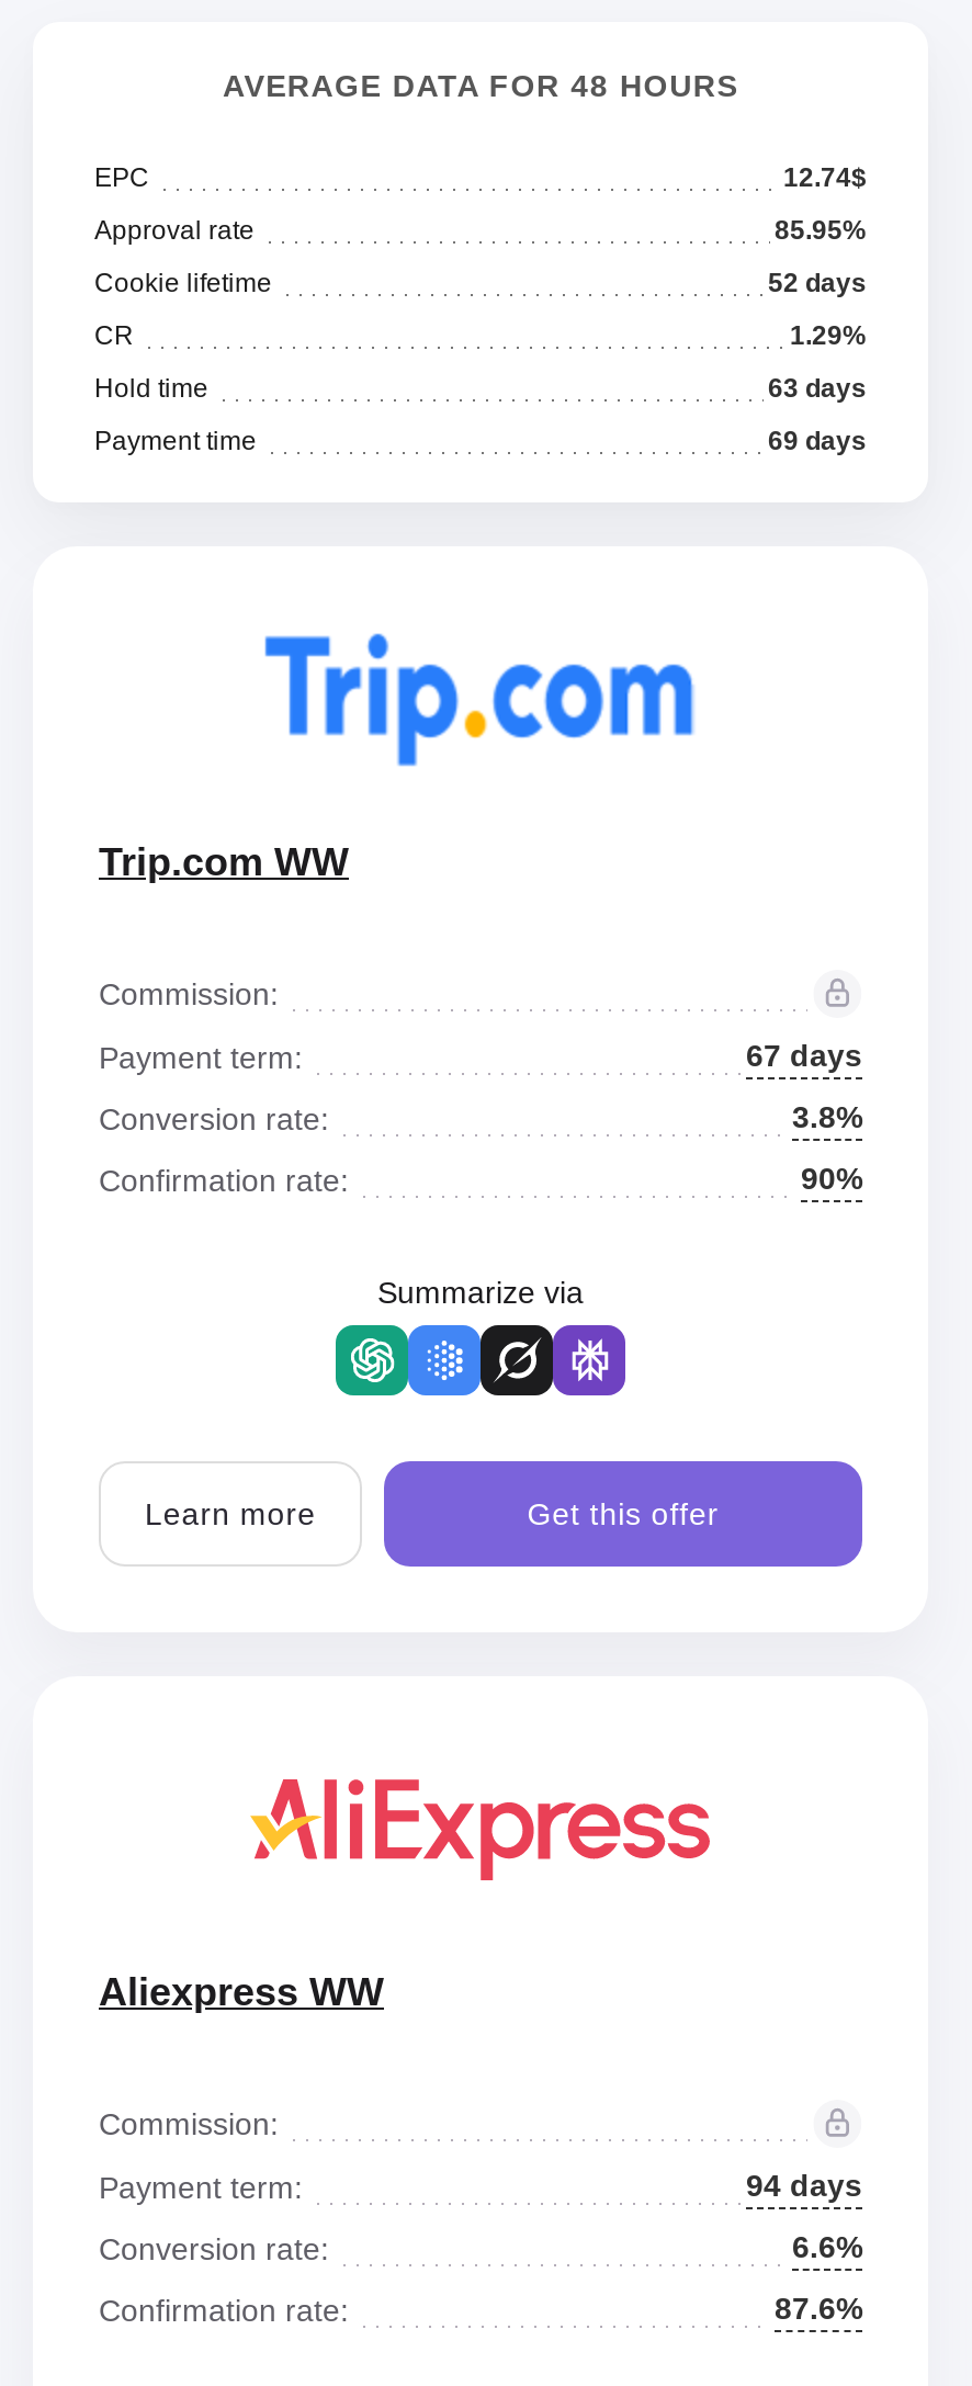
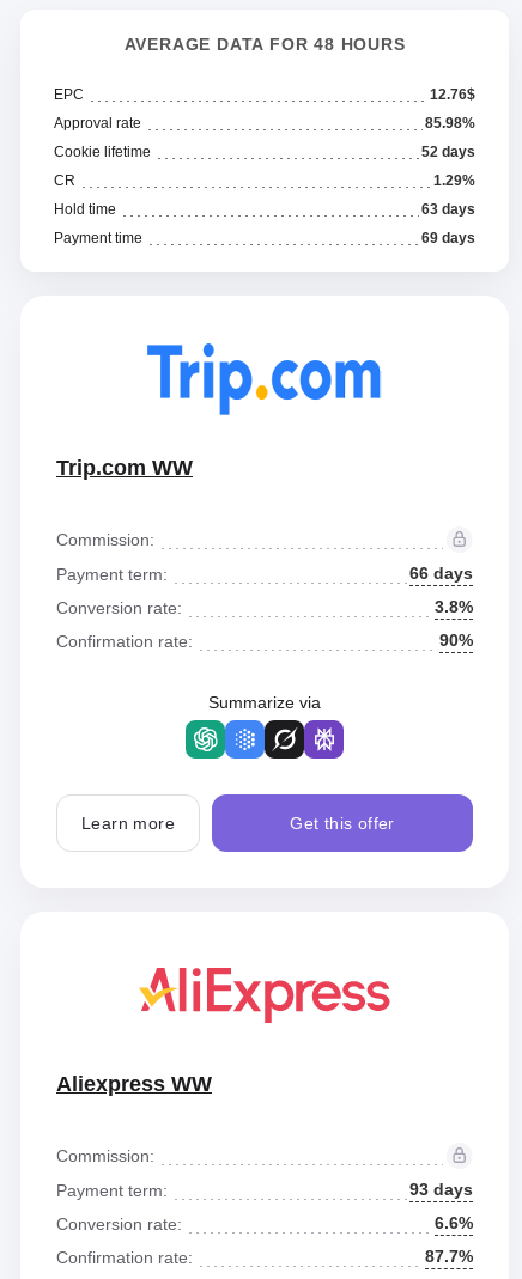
- 12.74$
+ 12.76$

- 85.95%
+ 85.98%

- 67 days
+ 66 days

- 94 days
+ 93 days

- 87.6%
+ 87.7%
